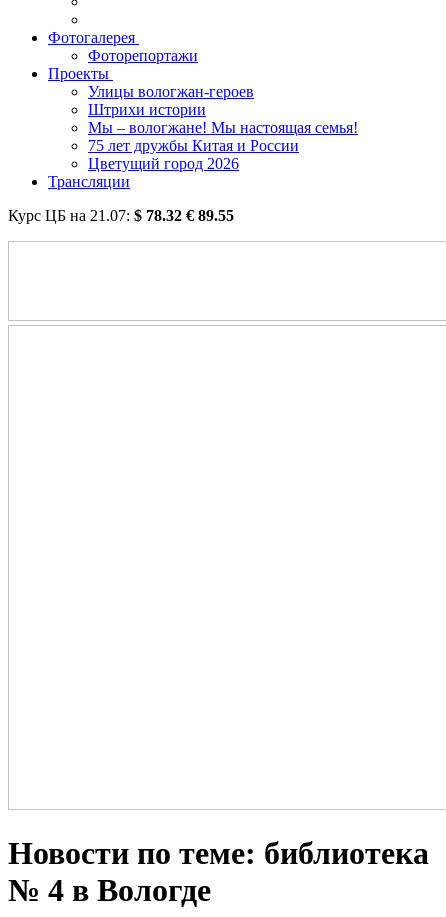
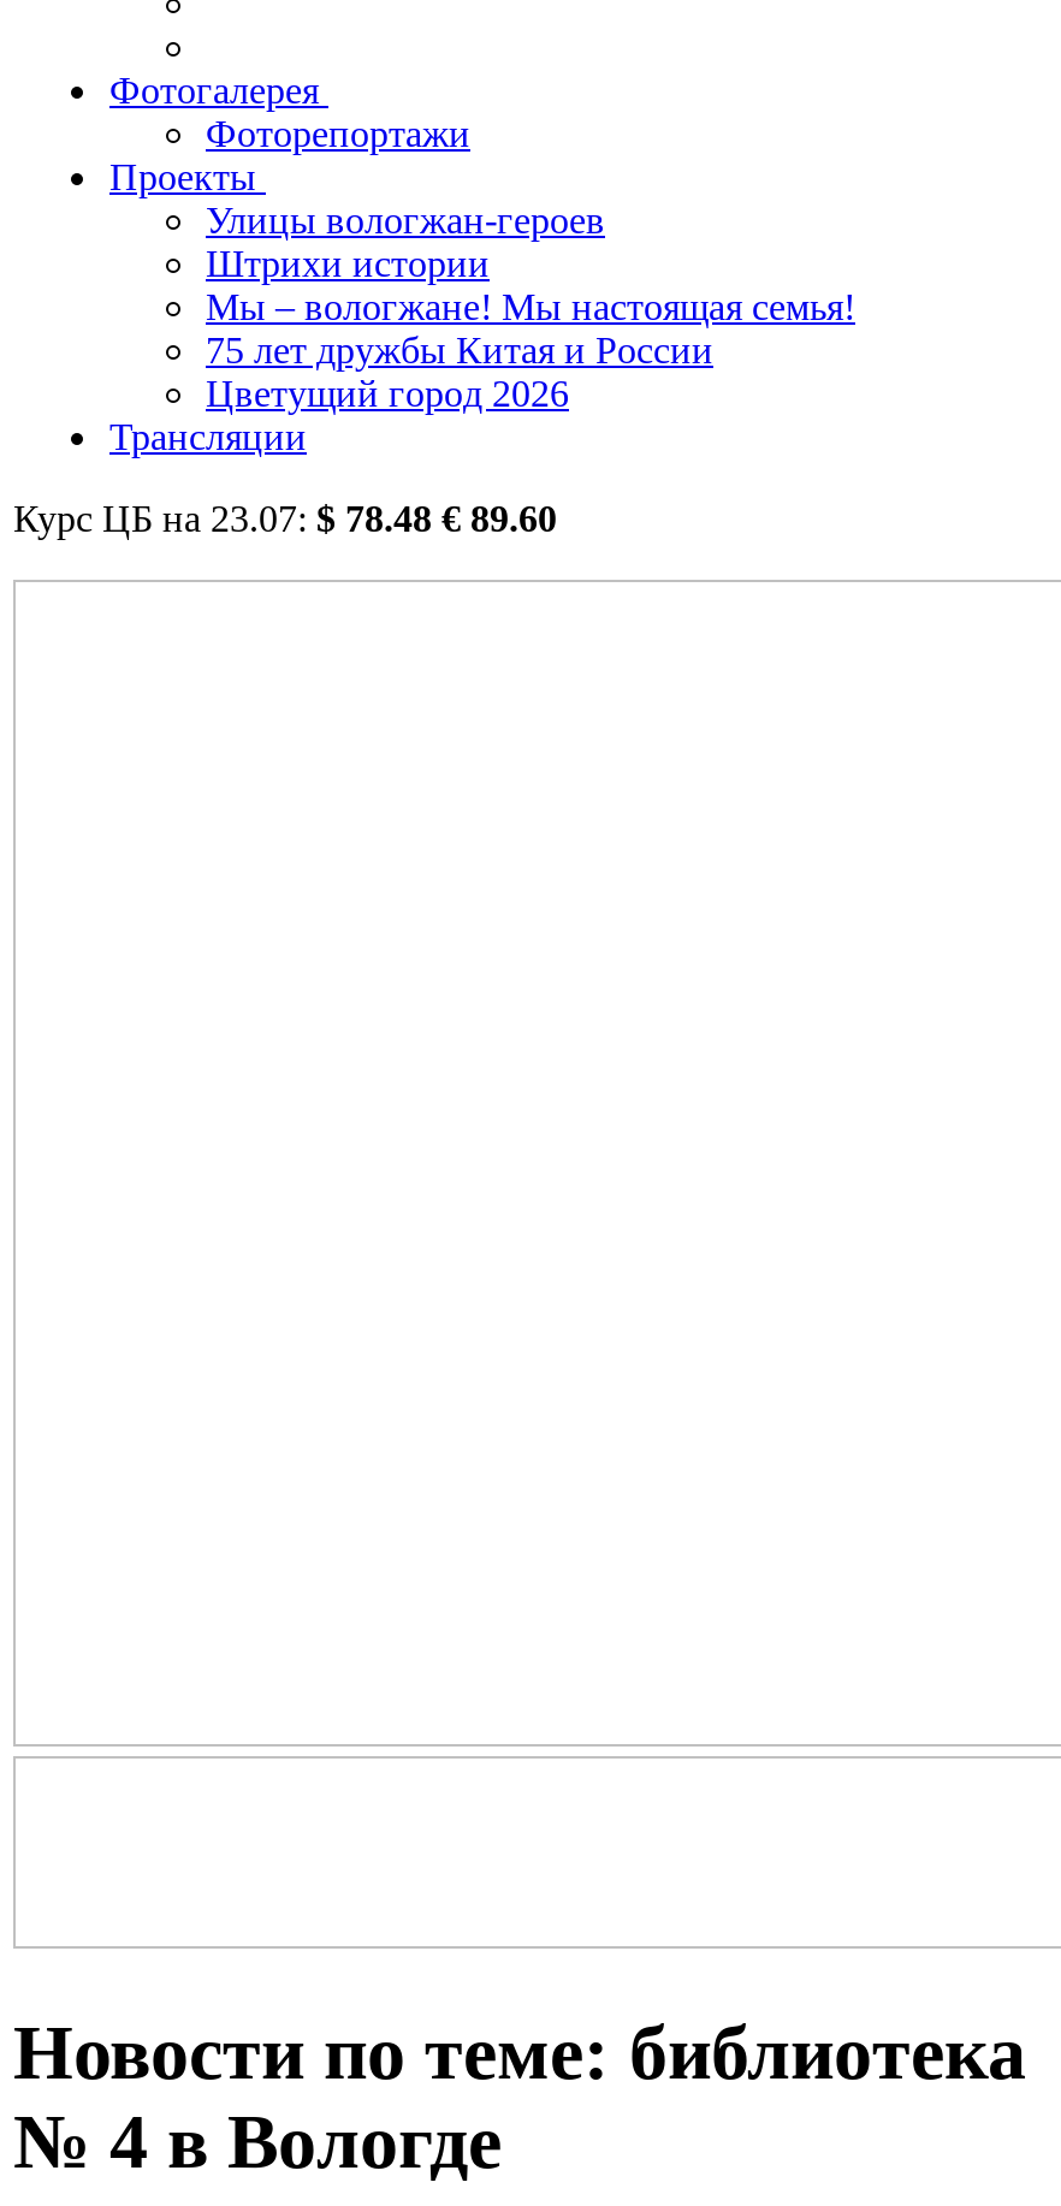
- Курс ЦБ на 21.07: $78.32 €89.55
+ Курс ЦБ на 23.07: $78.48 €89.60
